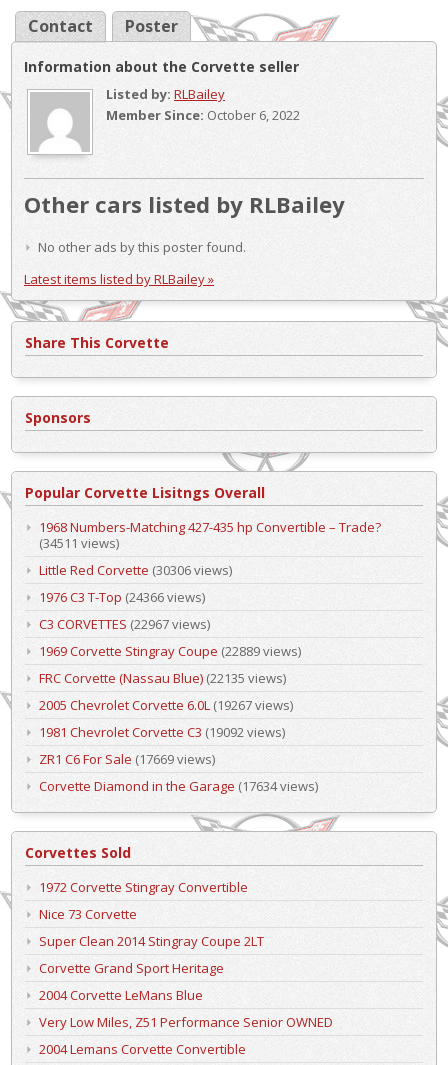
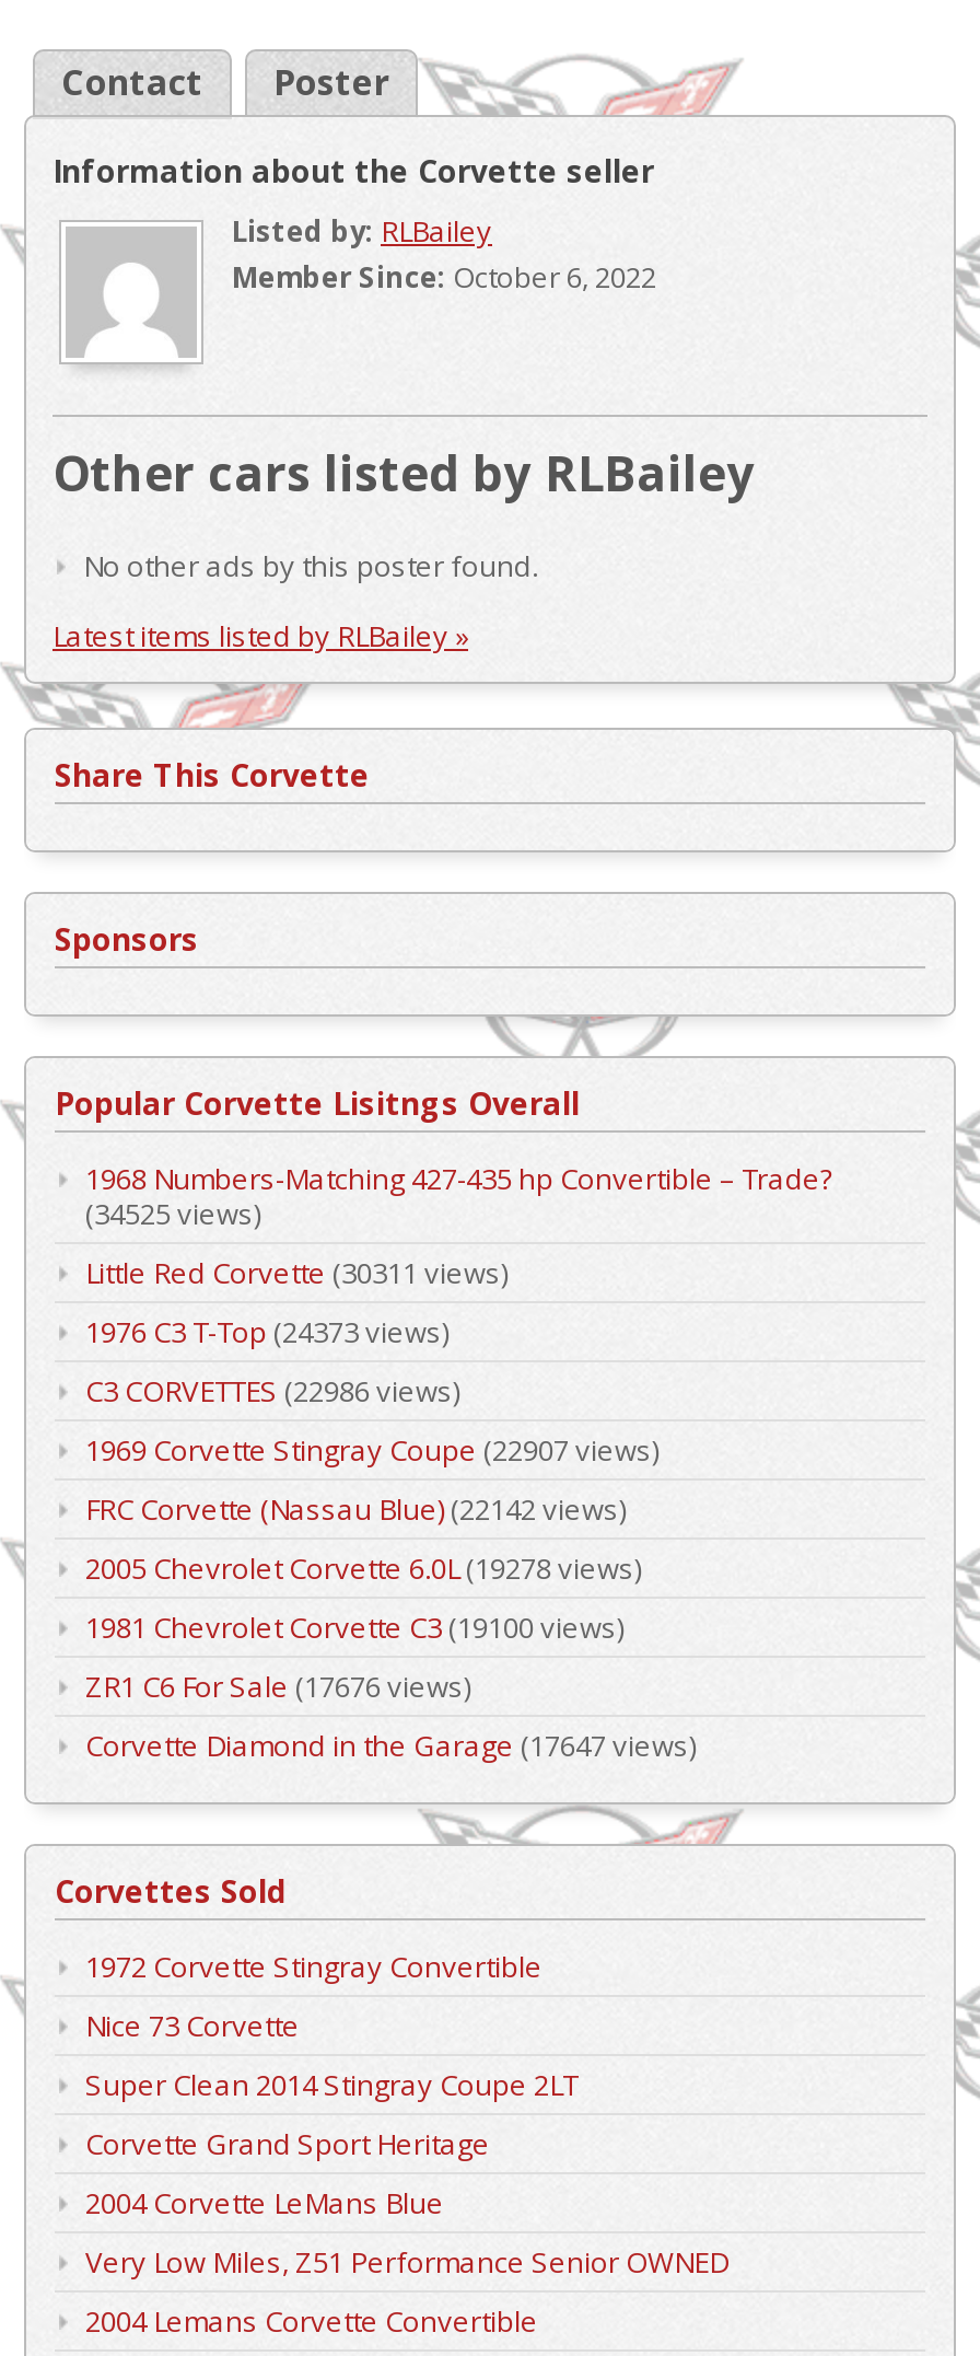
- (34511 views)
+ (34525 views)

- Little Red Corvette (30306 views)
+ Little Red Corvette (30311 views)

- 1976 C3 T-Top (24366 views)
+ 1976 C3 T-Top (24373 views)

- C3 CORVETTES (22967 views)
+ C3 CORVETTES (22986 views)

- 1969 Corvette Stingray Coupe (22889 views)
+ 1969 Corvette Stingray Coupe (22907 views)

- FRC Corvette (Nassau Blue) (22135 views)
+ FRC Corvette (Nassau Blue) (22142 views)

- 2005 Chevrolet Corvette 6.0L(19267 views)
+ 2005 Chevrolet Corvette 6.0L(19278 views)

- 1981 Chevrolet Corvette C3 (19092 views)
+ 1981 Chevrolet Corvette C3 (19100 views)

- ZR1 C6 For Sale (17669 views)
+ ZR1 C6 For Sale (17676 views)

- Corvette Diamond in the Garage (17634 views)
+ Corvette Diamond in the Garage (17647 views)
